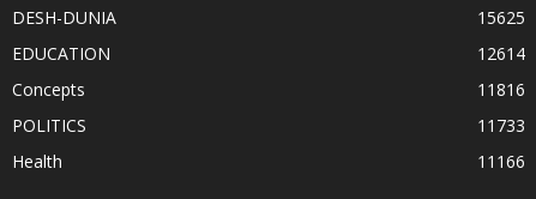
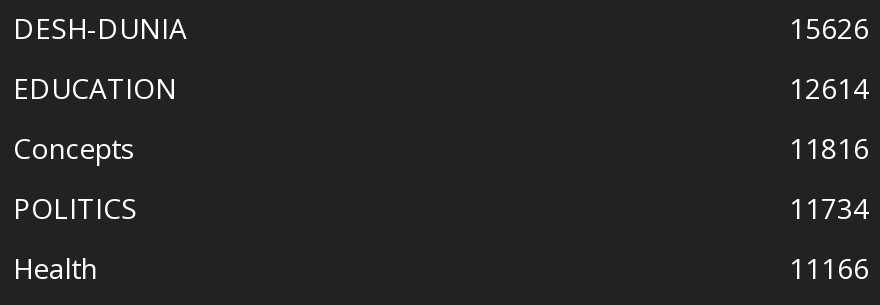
- 15625
+ 15626

- 11733
+ 11734
